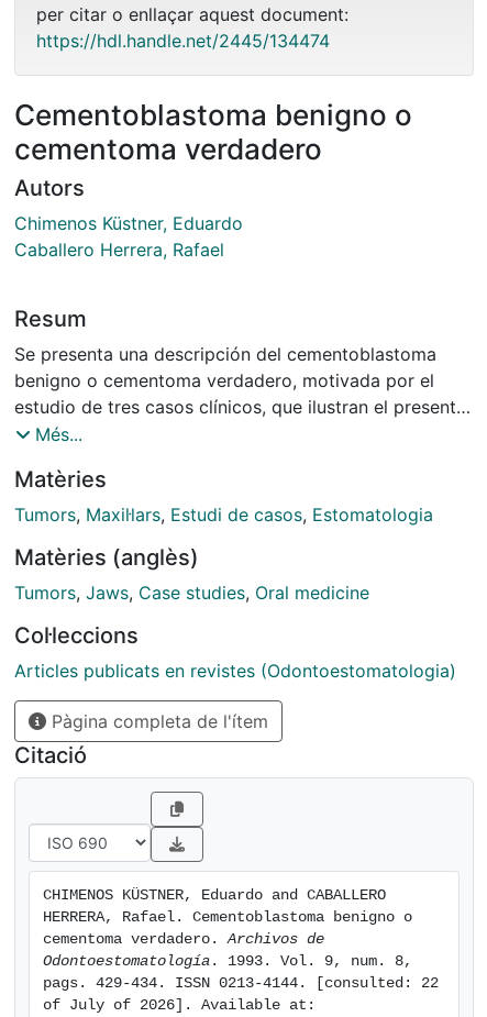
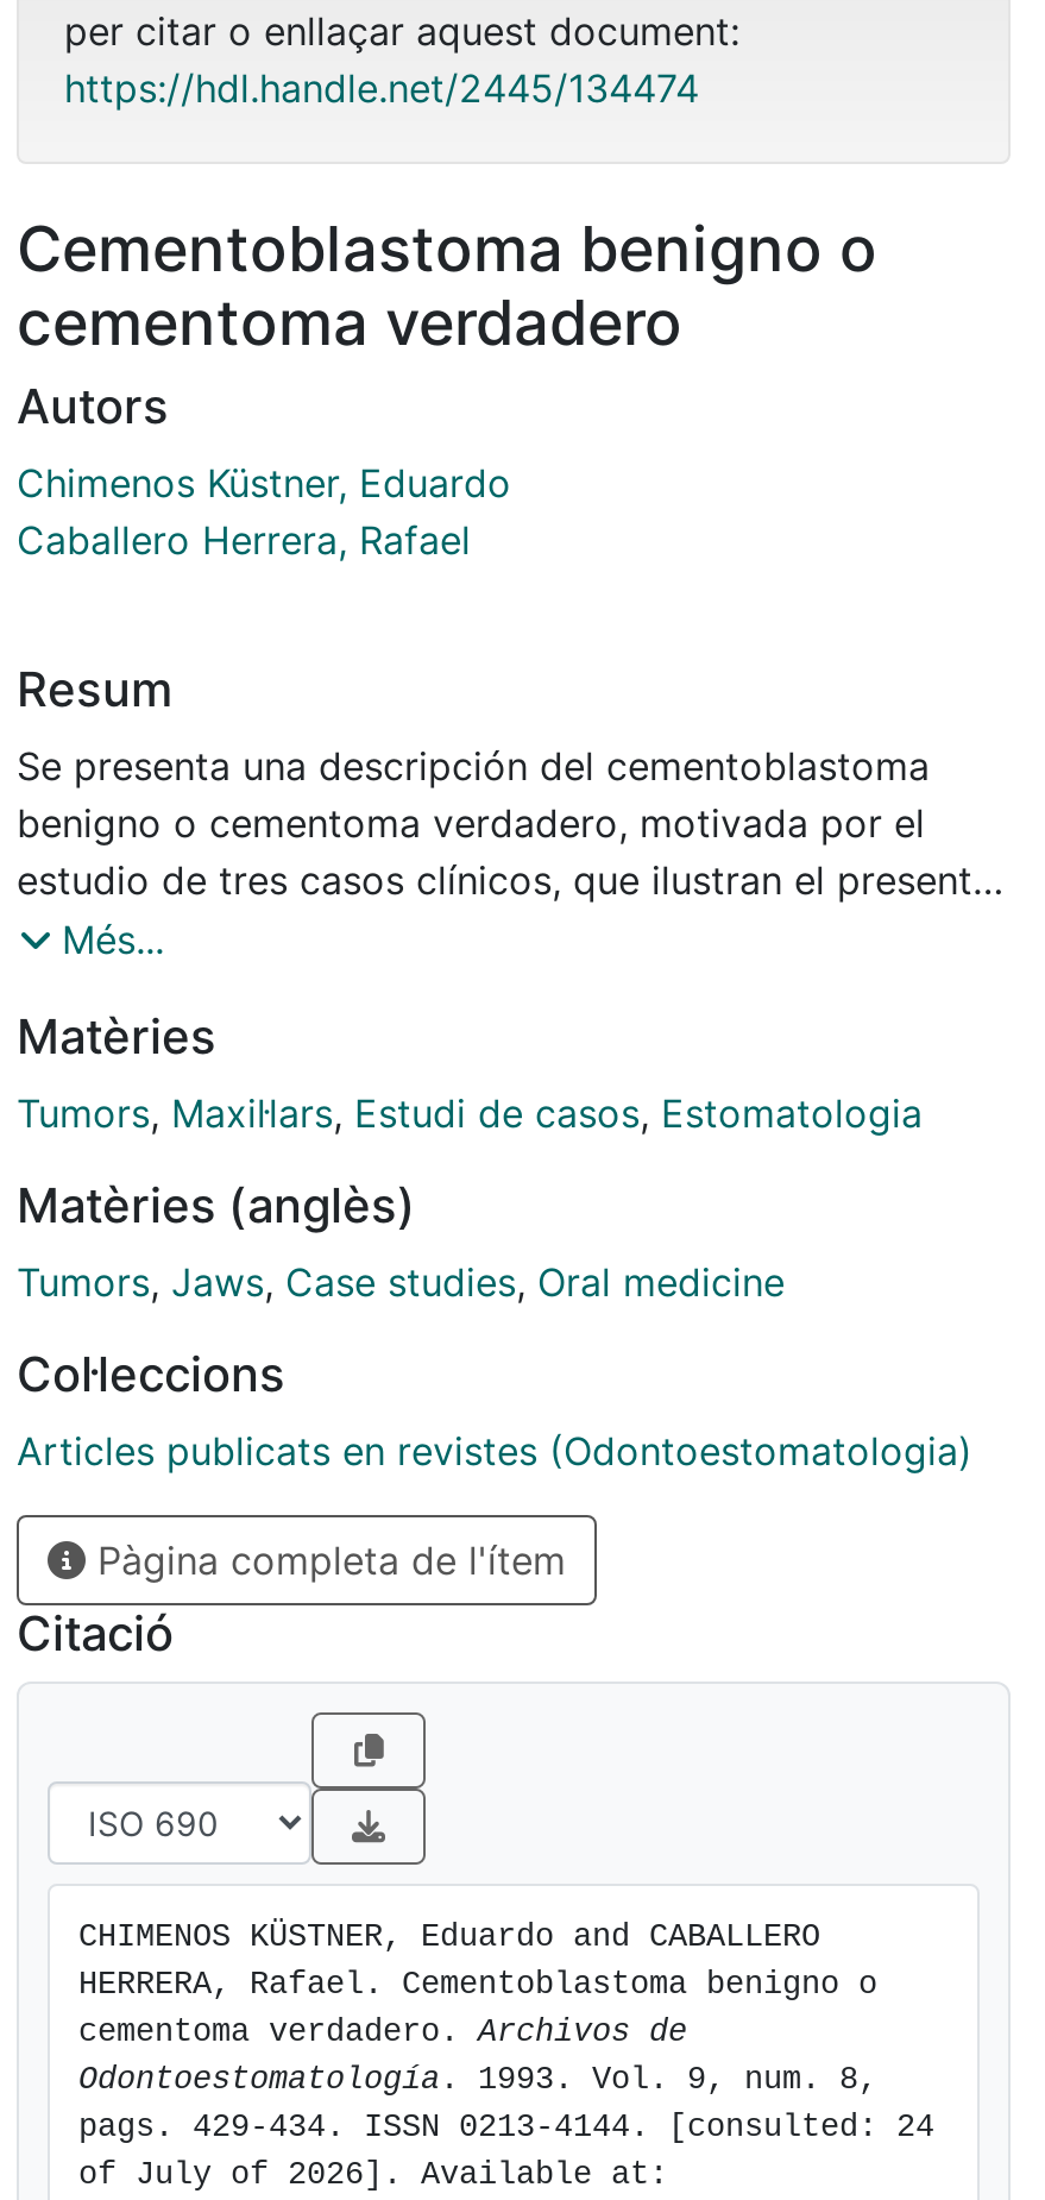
- pags. 429-434. ISSN 0213-4144. [consulted: 22
+ pags. 429-434. ISSN 0213-4144. [consulted: 24
